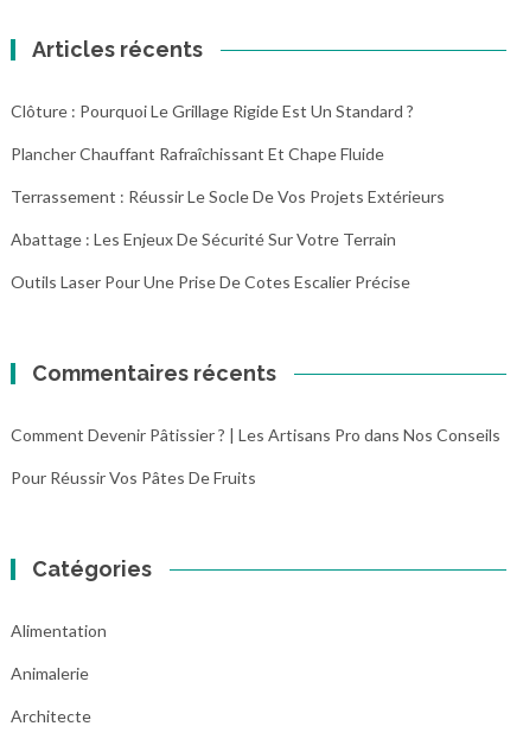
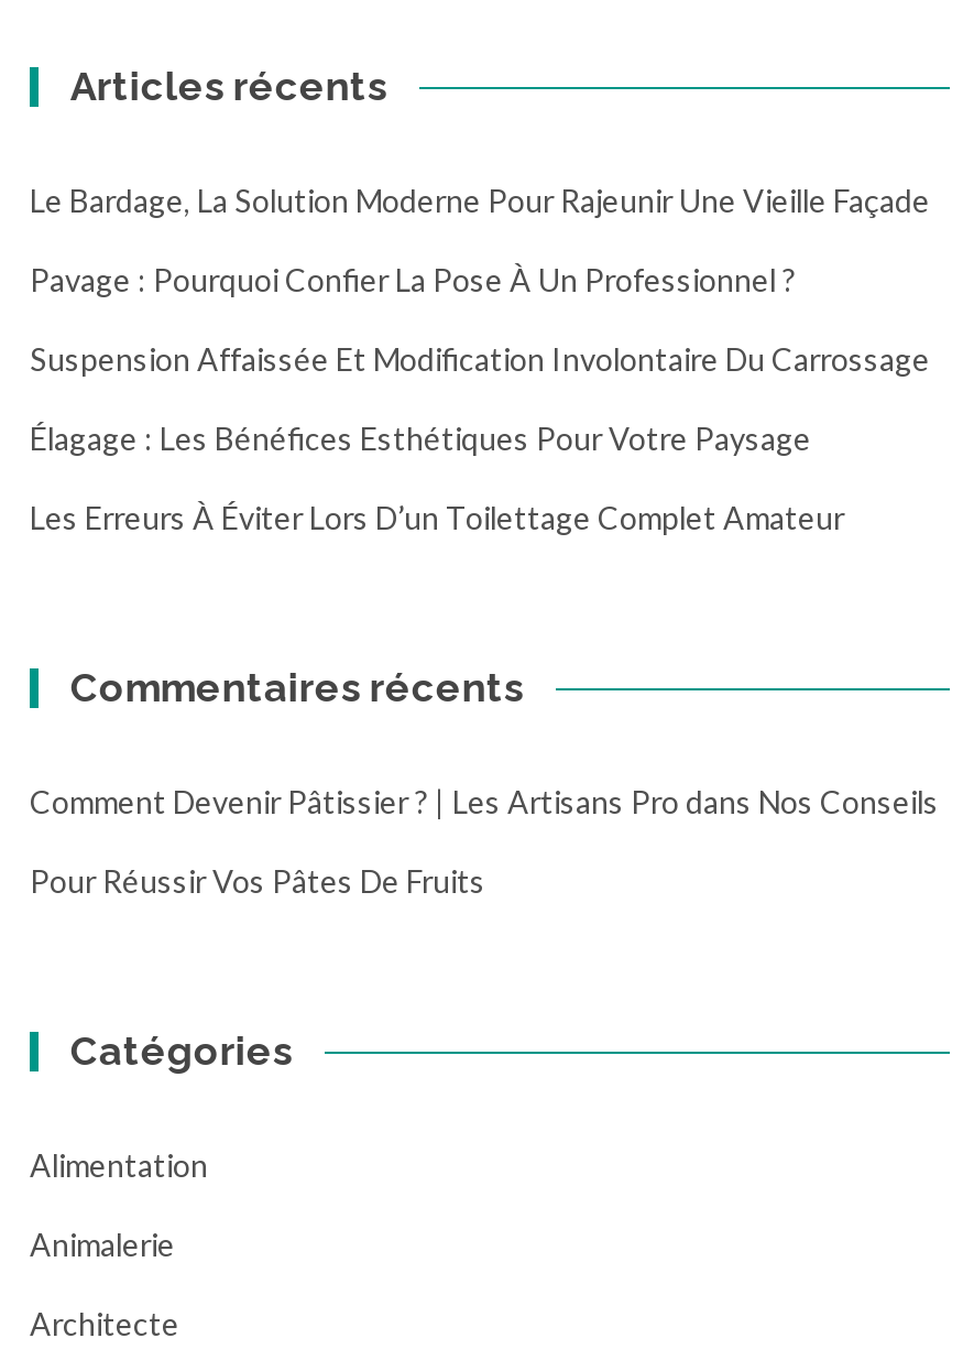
- Clôture : Pourquoi Le Grillage Rigide Est Un Standard ?
+ Le Bardage, La Solution Moderne Pour Rajeunir Une Vieille Façade

- Plancher Chauffant Rafraîchissant Et Chape Fluide
+ Pavage : Pourquoi Confier La Pose À Un Professionnel ?

- Terrassement : Réussir Le Socle De Vos Projets Extérieurs
+ Suspension Affaissée Et Modification Involontaire Du Carrossage

- Abattage : Les Enjeux De Sécurité Sur Votre Terrain
+ Élagage : Les Bénéfices Esthétiques Pour Votre Paysage

- Outils Laser Pour Une Prise De Cotes Escalier Précise
+ Les Erreurs À Éviter Lors D’un Toilettage Complet Amateur
